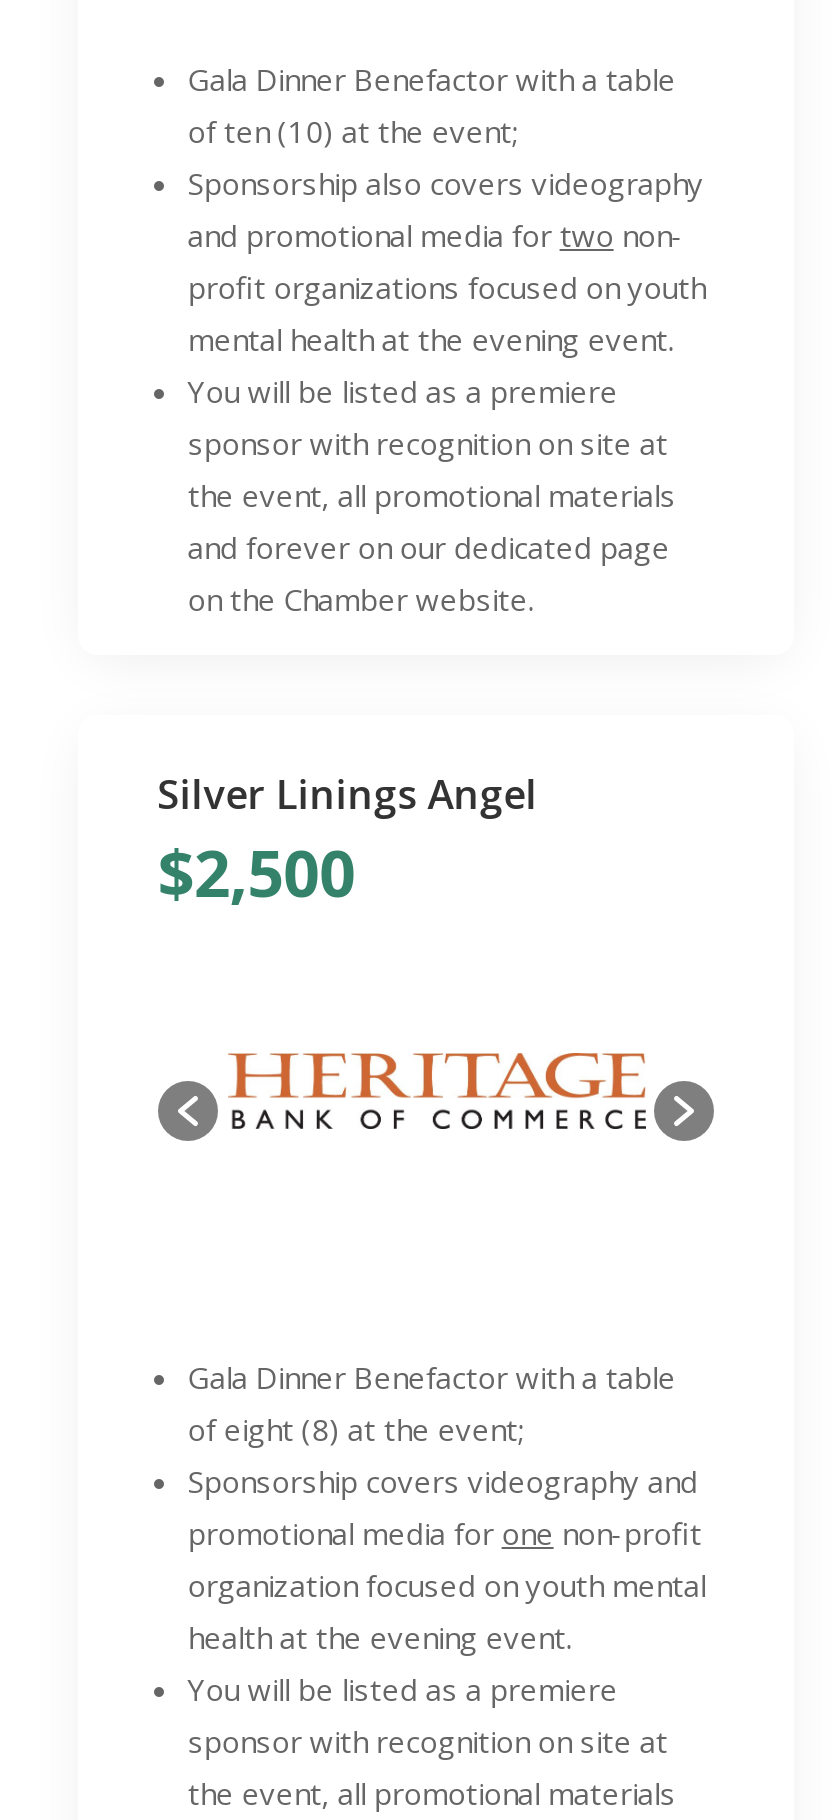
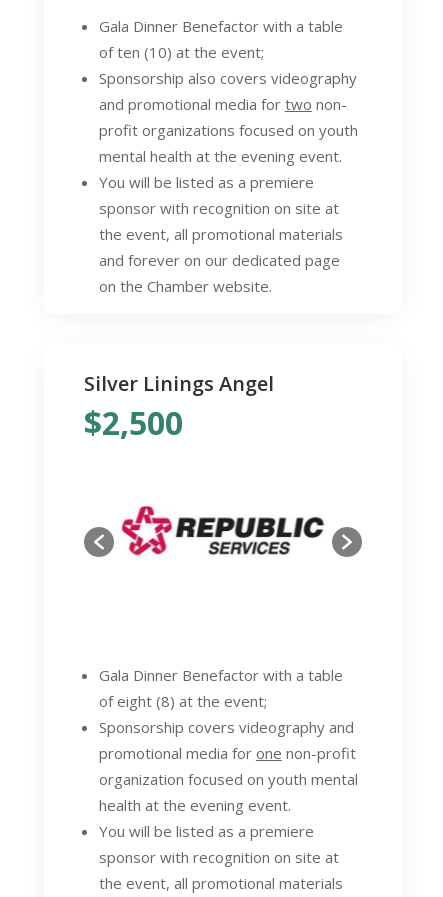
- [image]
+ [image]
